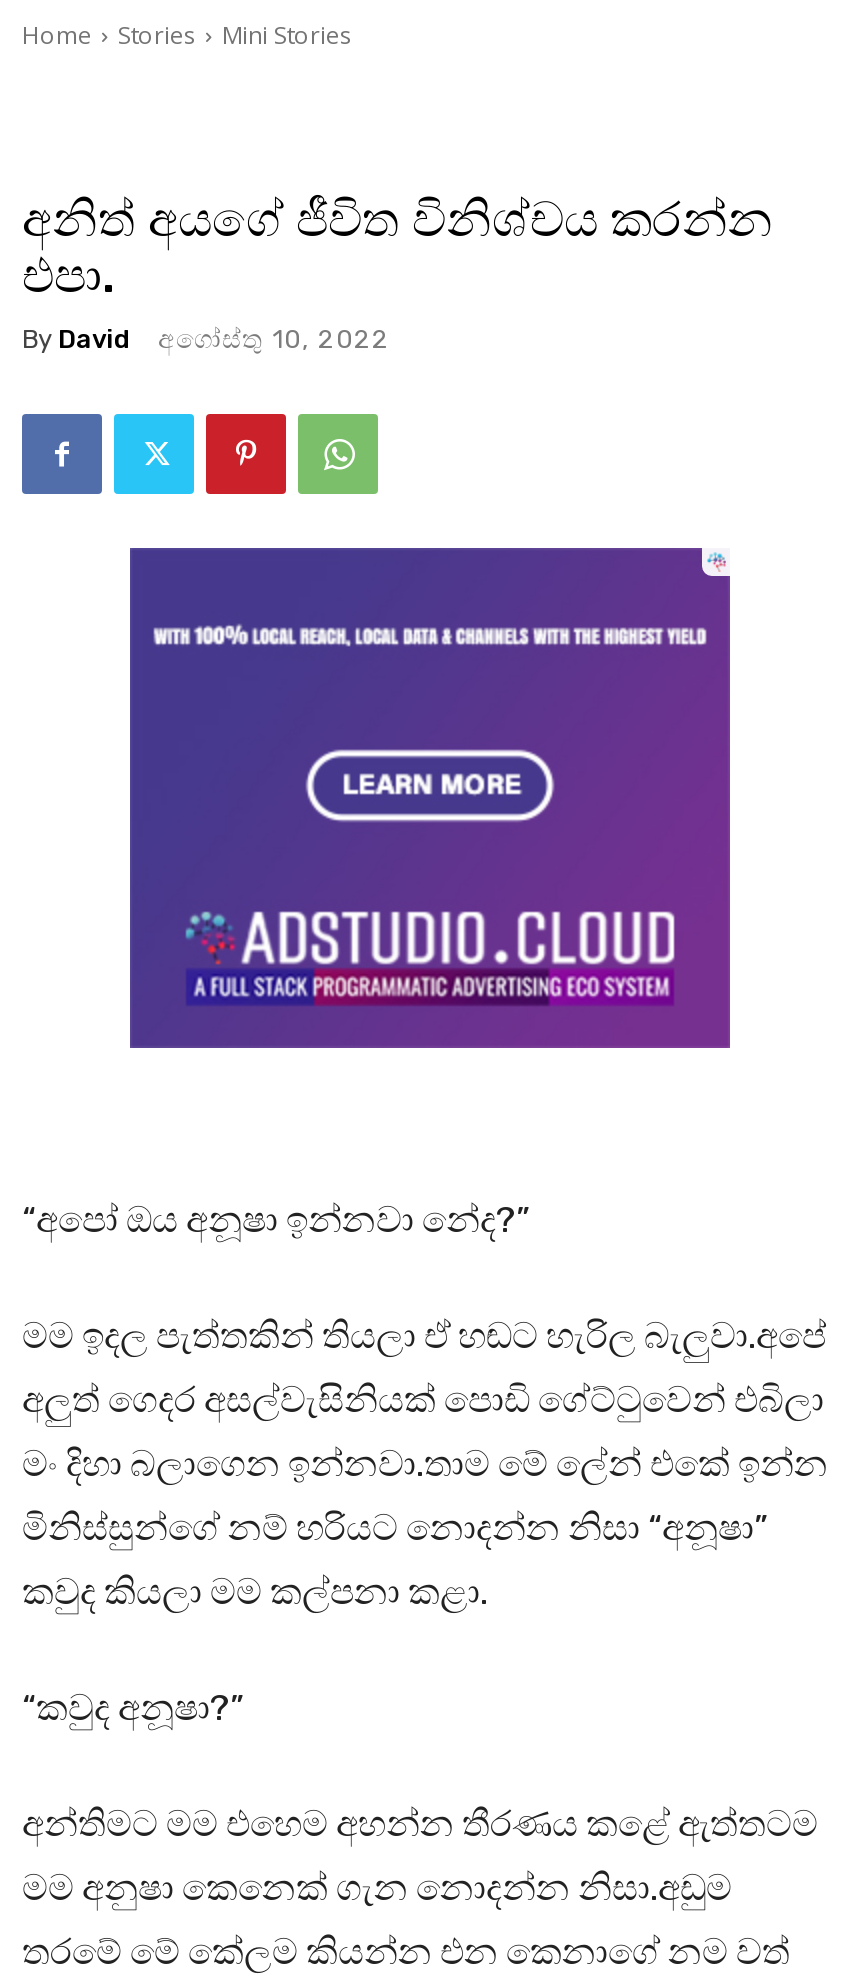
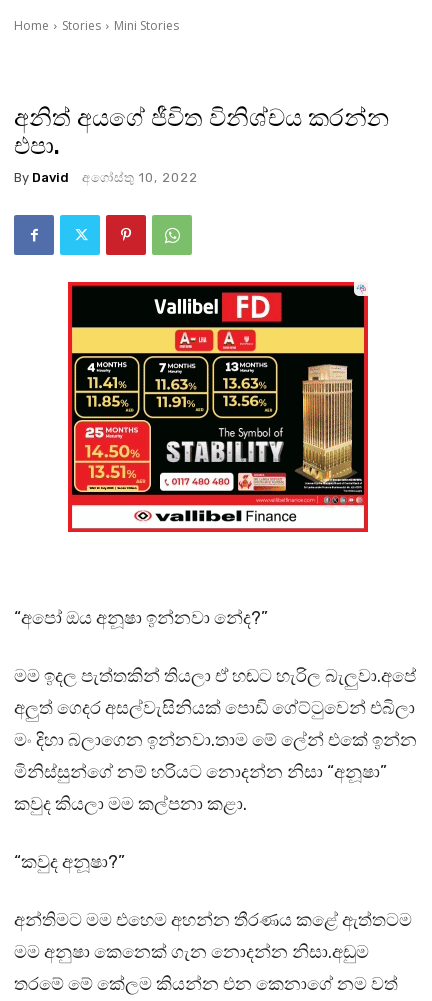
- [image]
+ [image]
